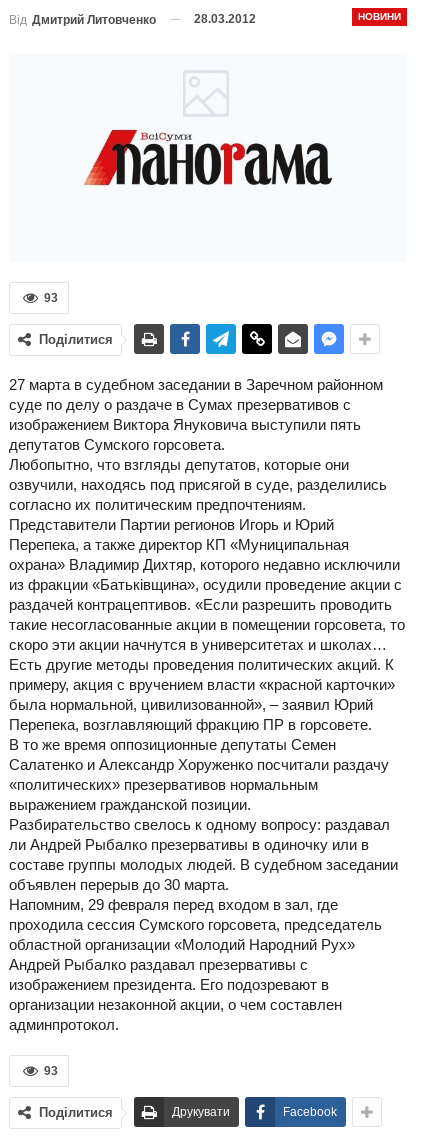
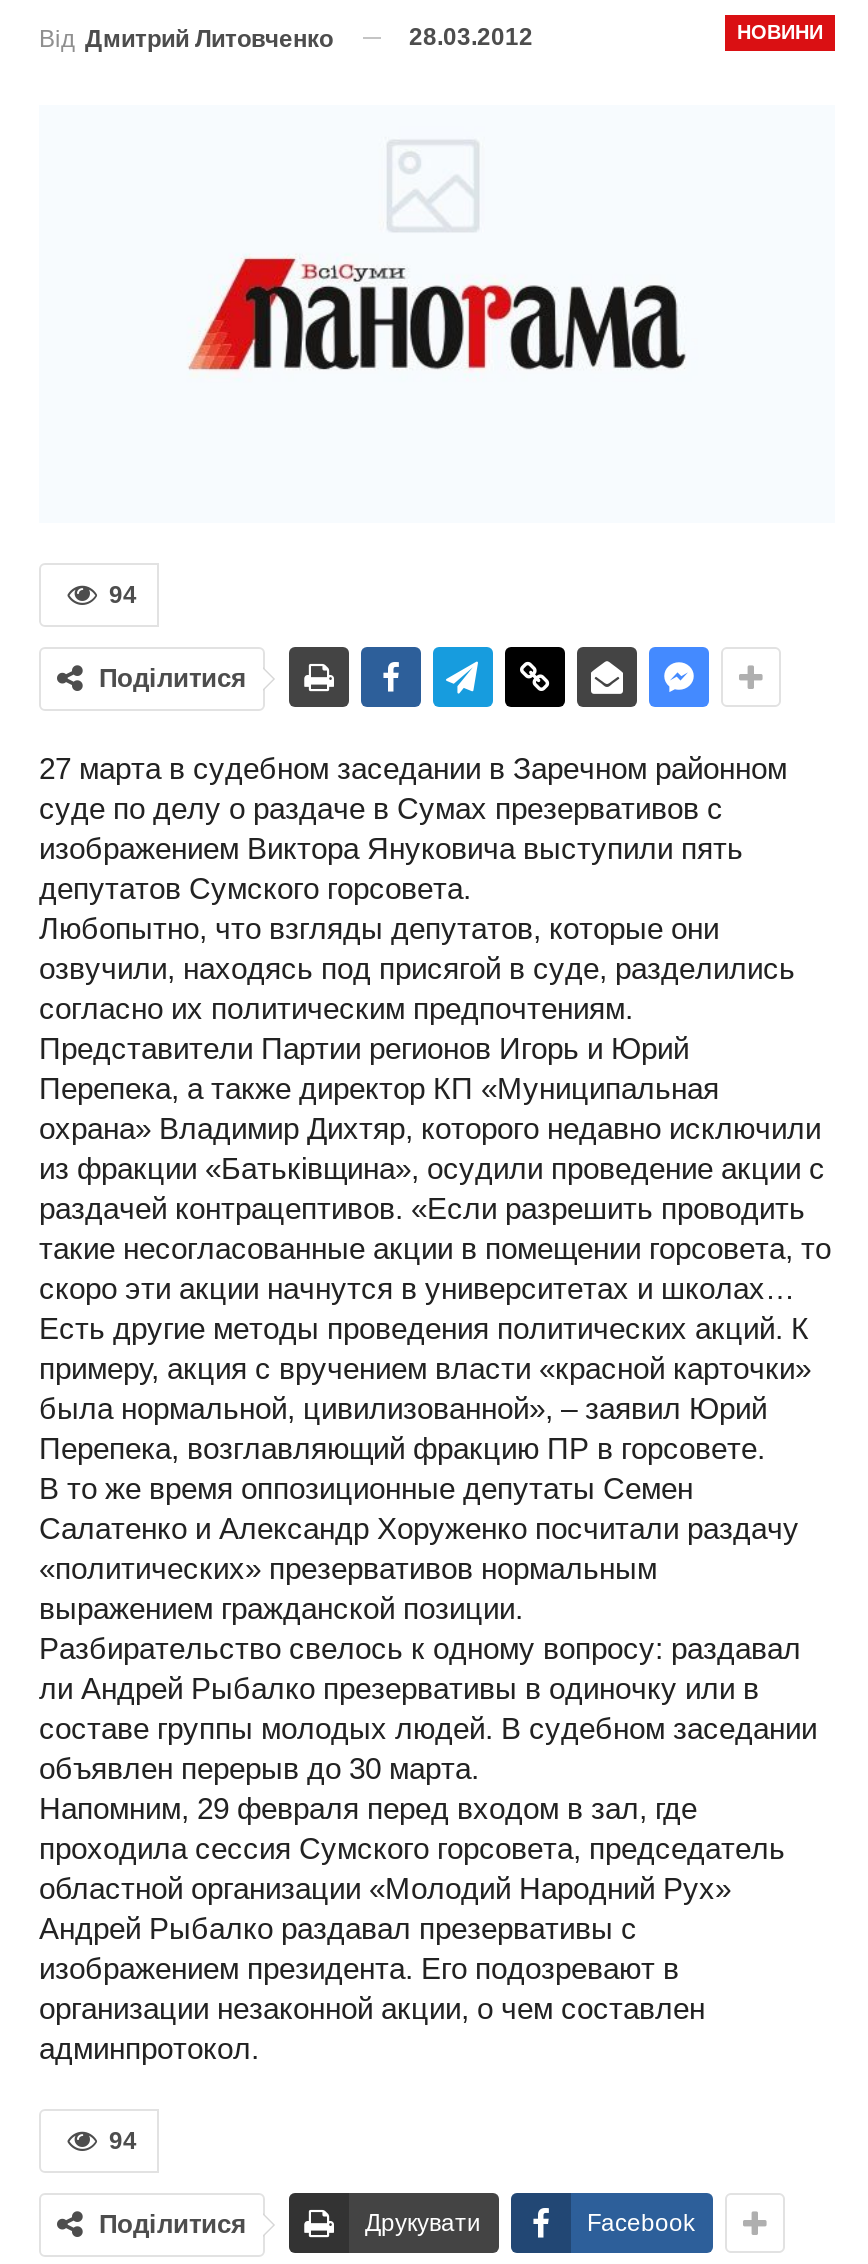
- 93
+ 94

- 93
+ 94
